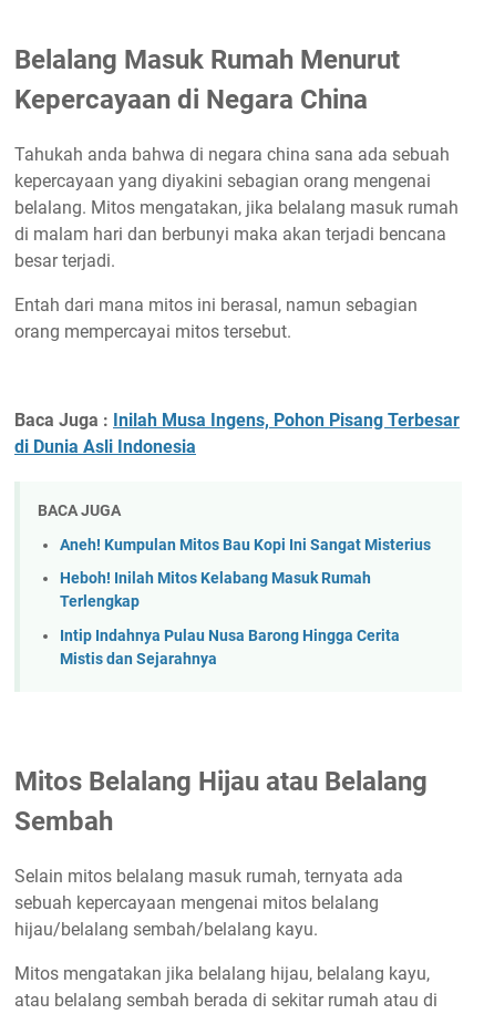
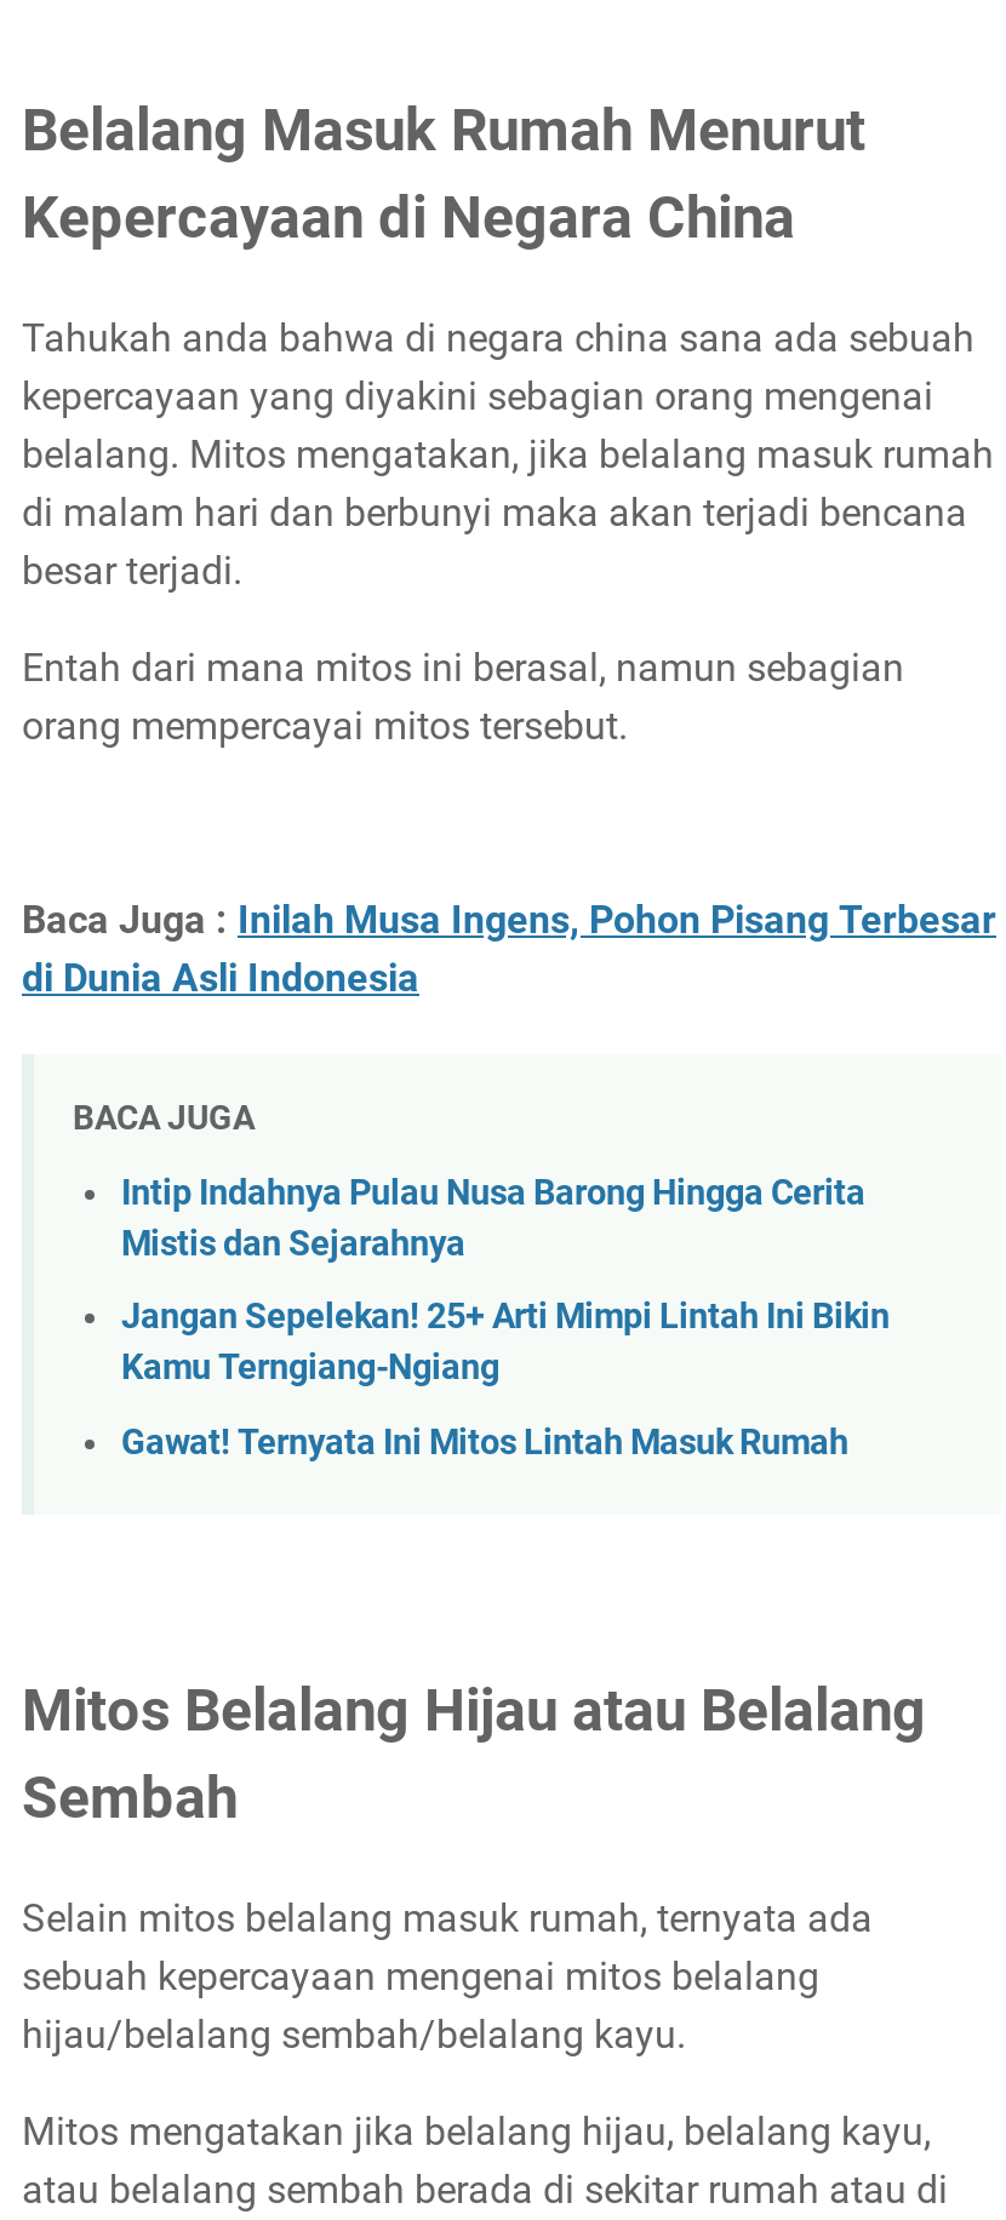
- Aneh! Kumpulan Mitos Bau Kopi Ini Sangat Misterius
- Heboh! Inilah Mitos Kelabang Masuk Rumah
- Terlengkap

moved up: Intip Indahnya Pulau Nusa Barong Hingga Cerita | Mistis dan Sejarahnya

+ Jangan Sepelekan! 25+ Arti Mimpi Lintah Ini Bikin
+ Kamu Terngiang-Ngiang
+ Gawat! Ternyata Ini Mitos Lintah Masuk Rumah
